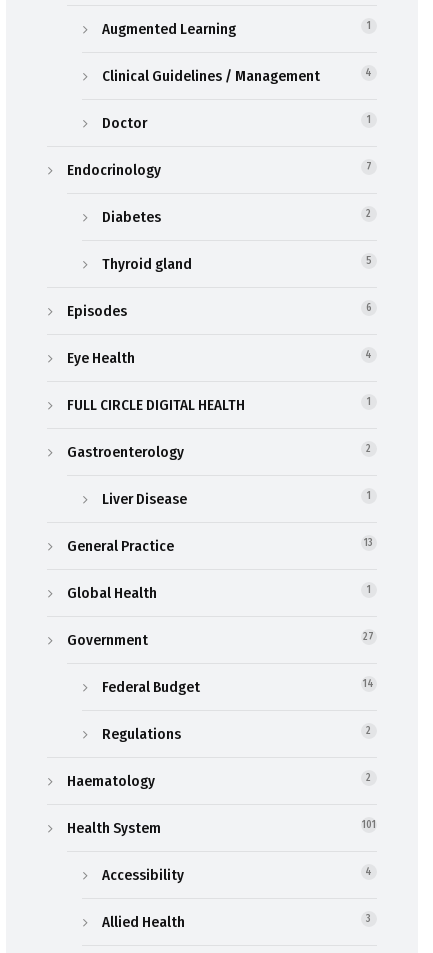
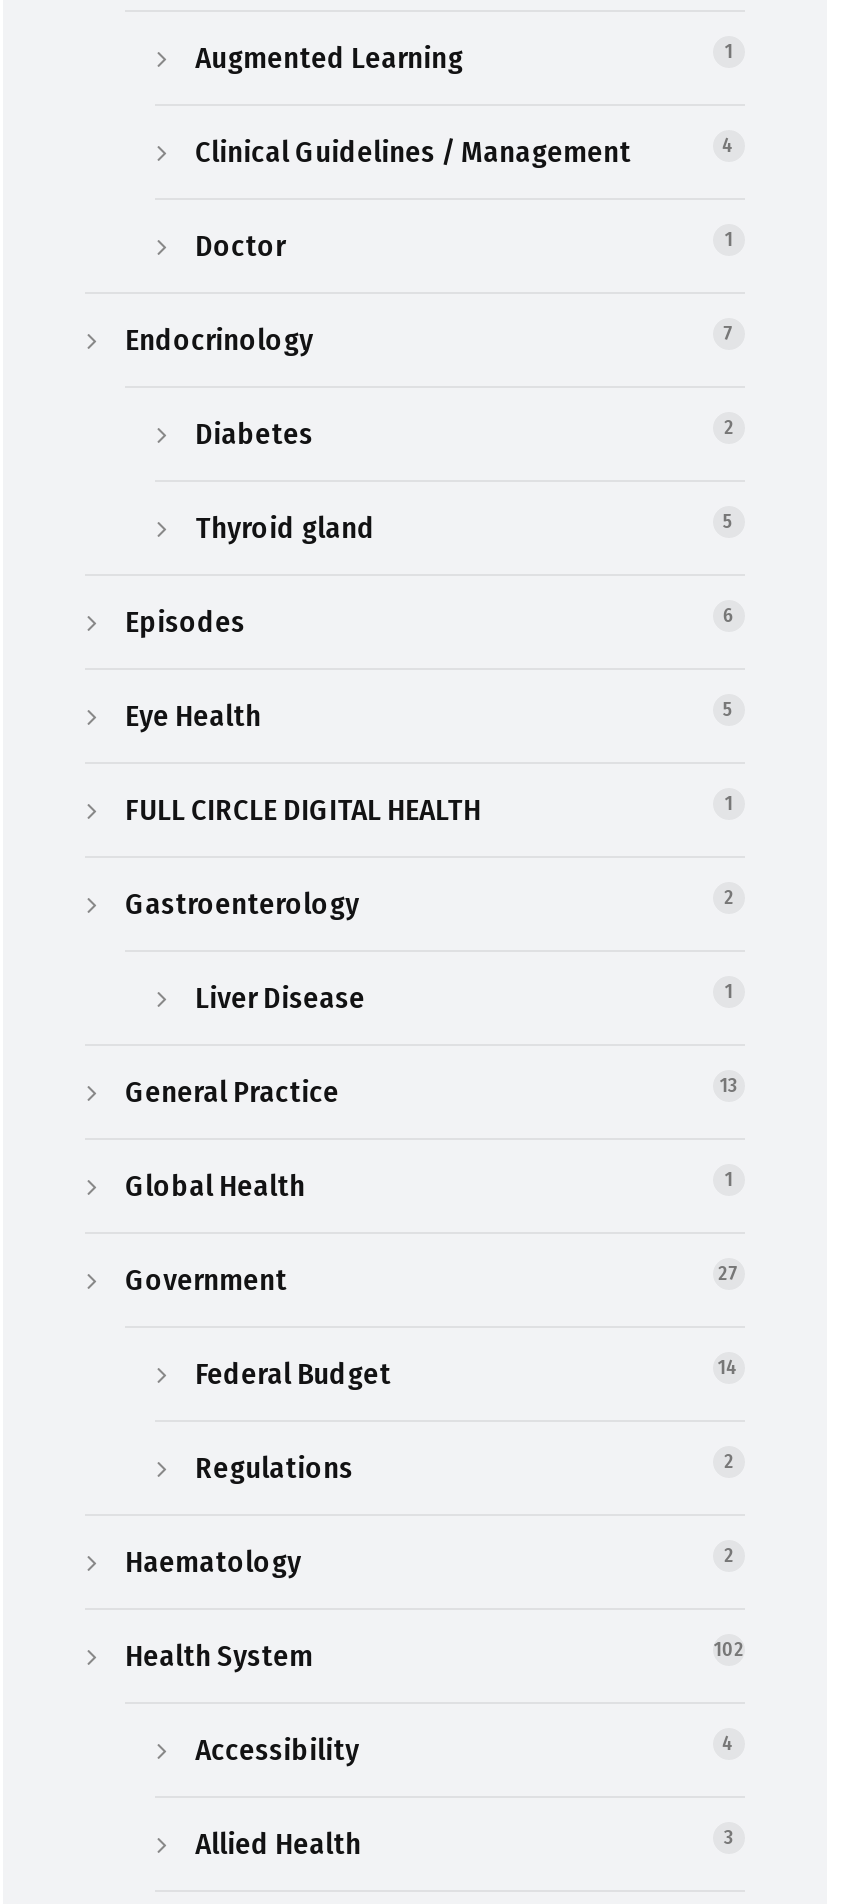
- 4
+ 5

- 101
+ 102
